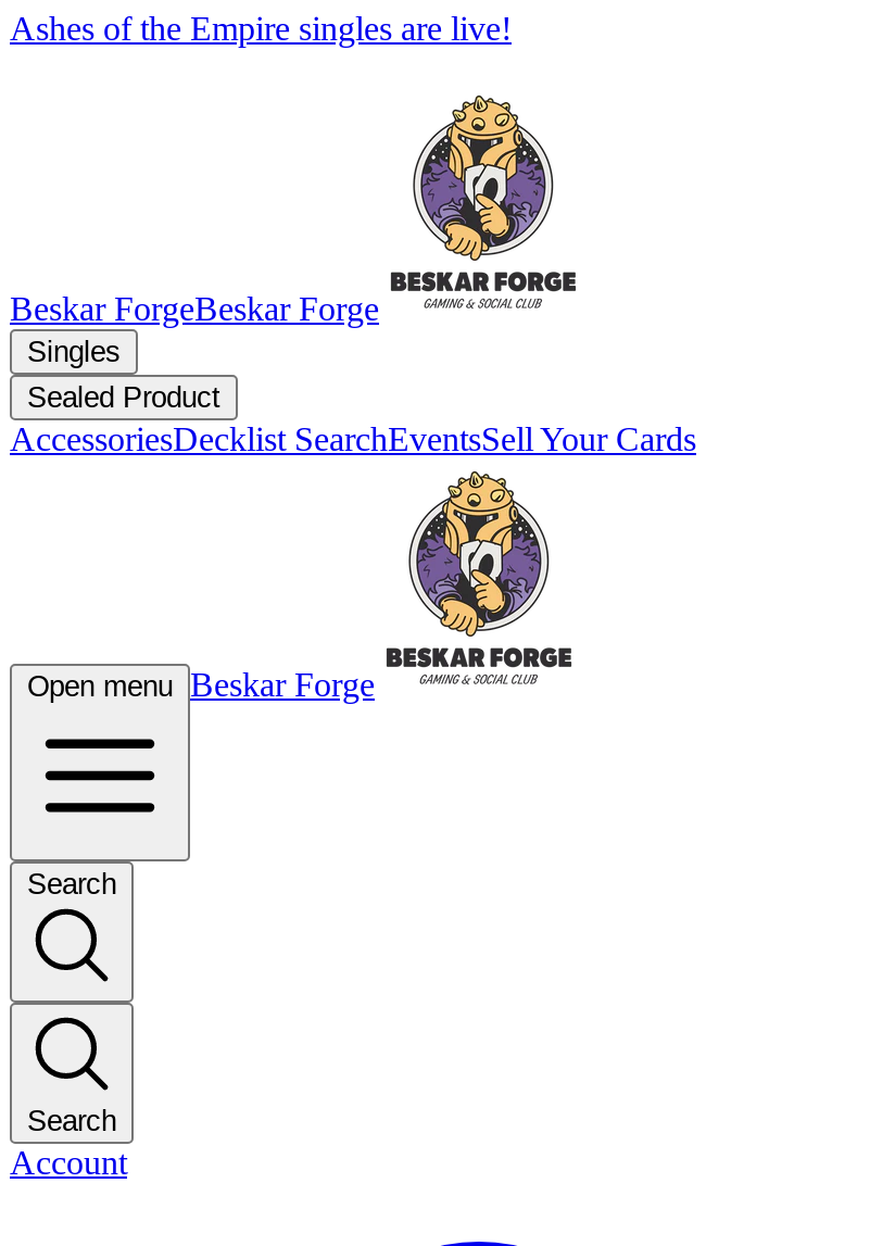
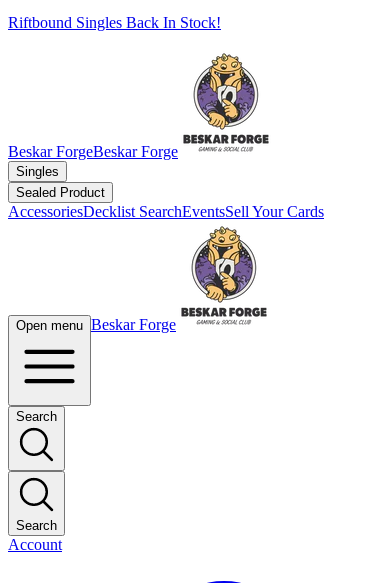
- Ashes of the Empire singles are live!
+ Riftbound Singles Back In Stock!
